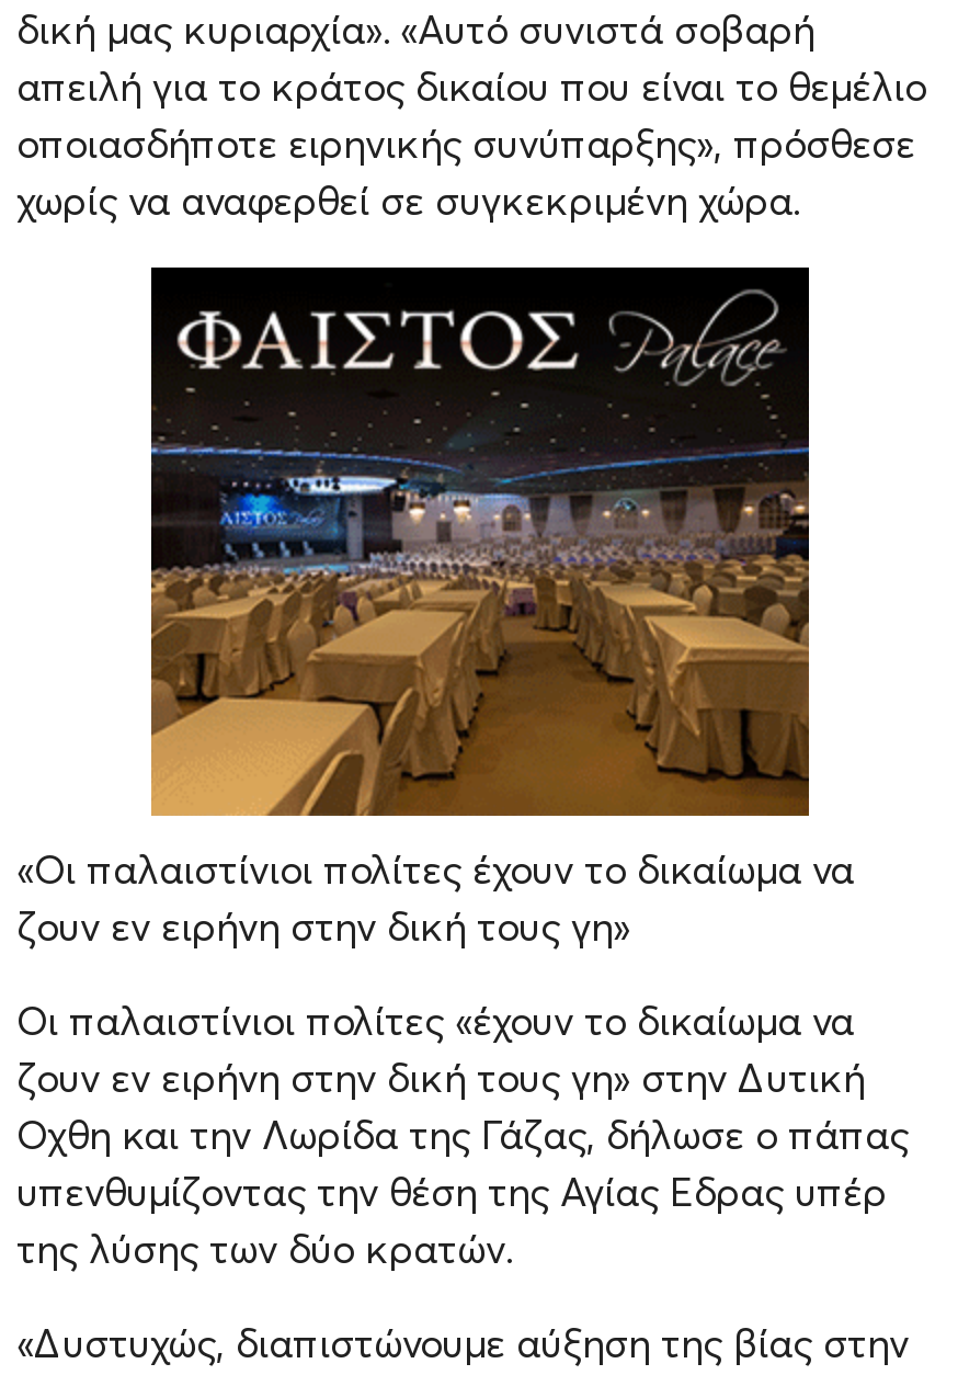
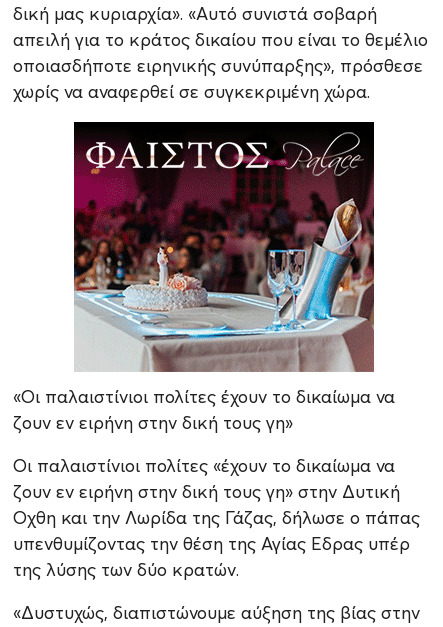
- [image]
+ [image]
